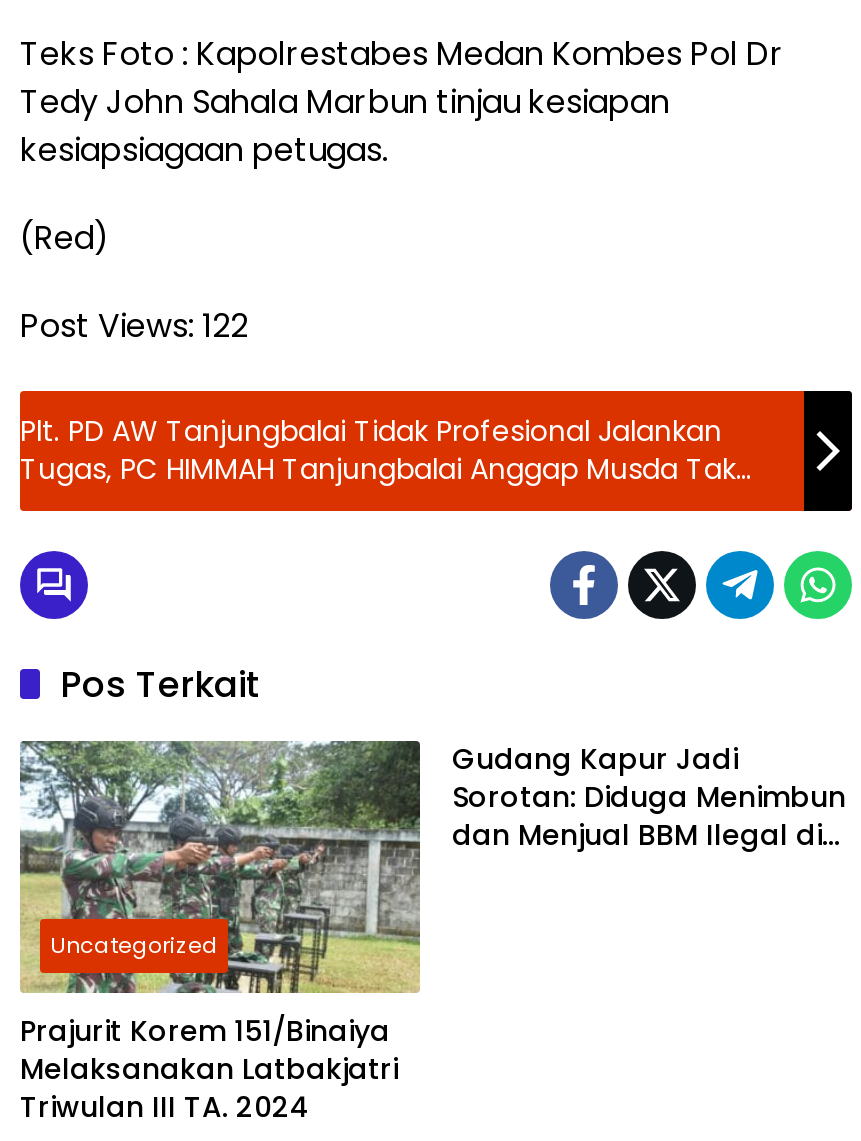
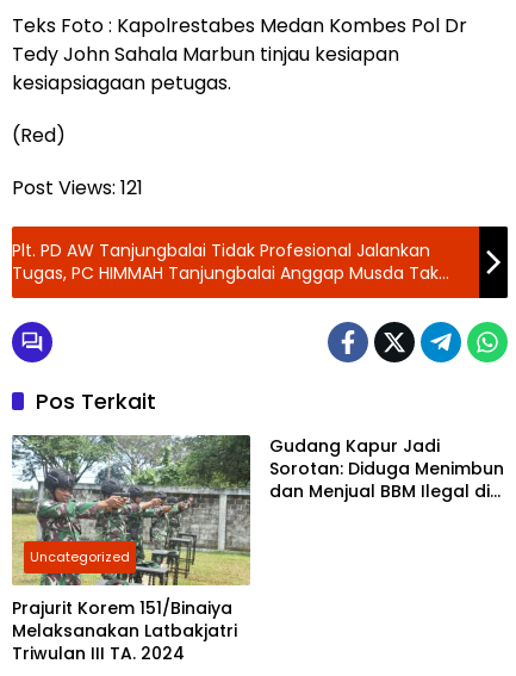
- Post Views: 122
+ Post Views: 121
